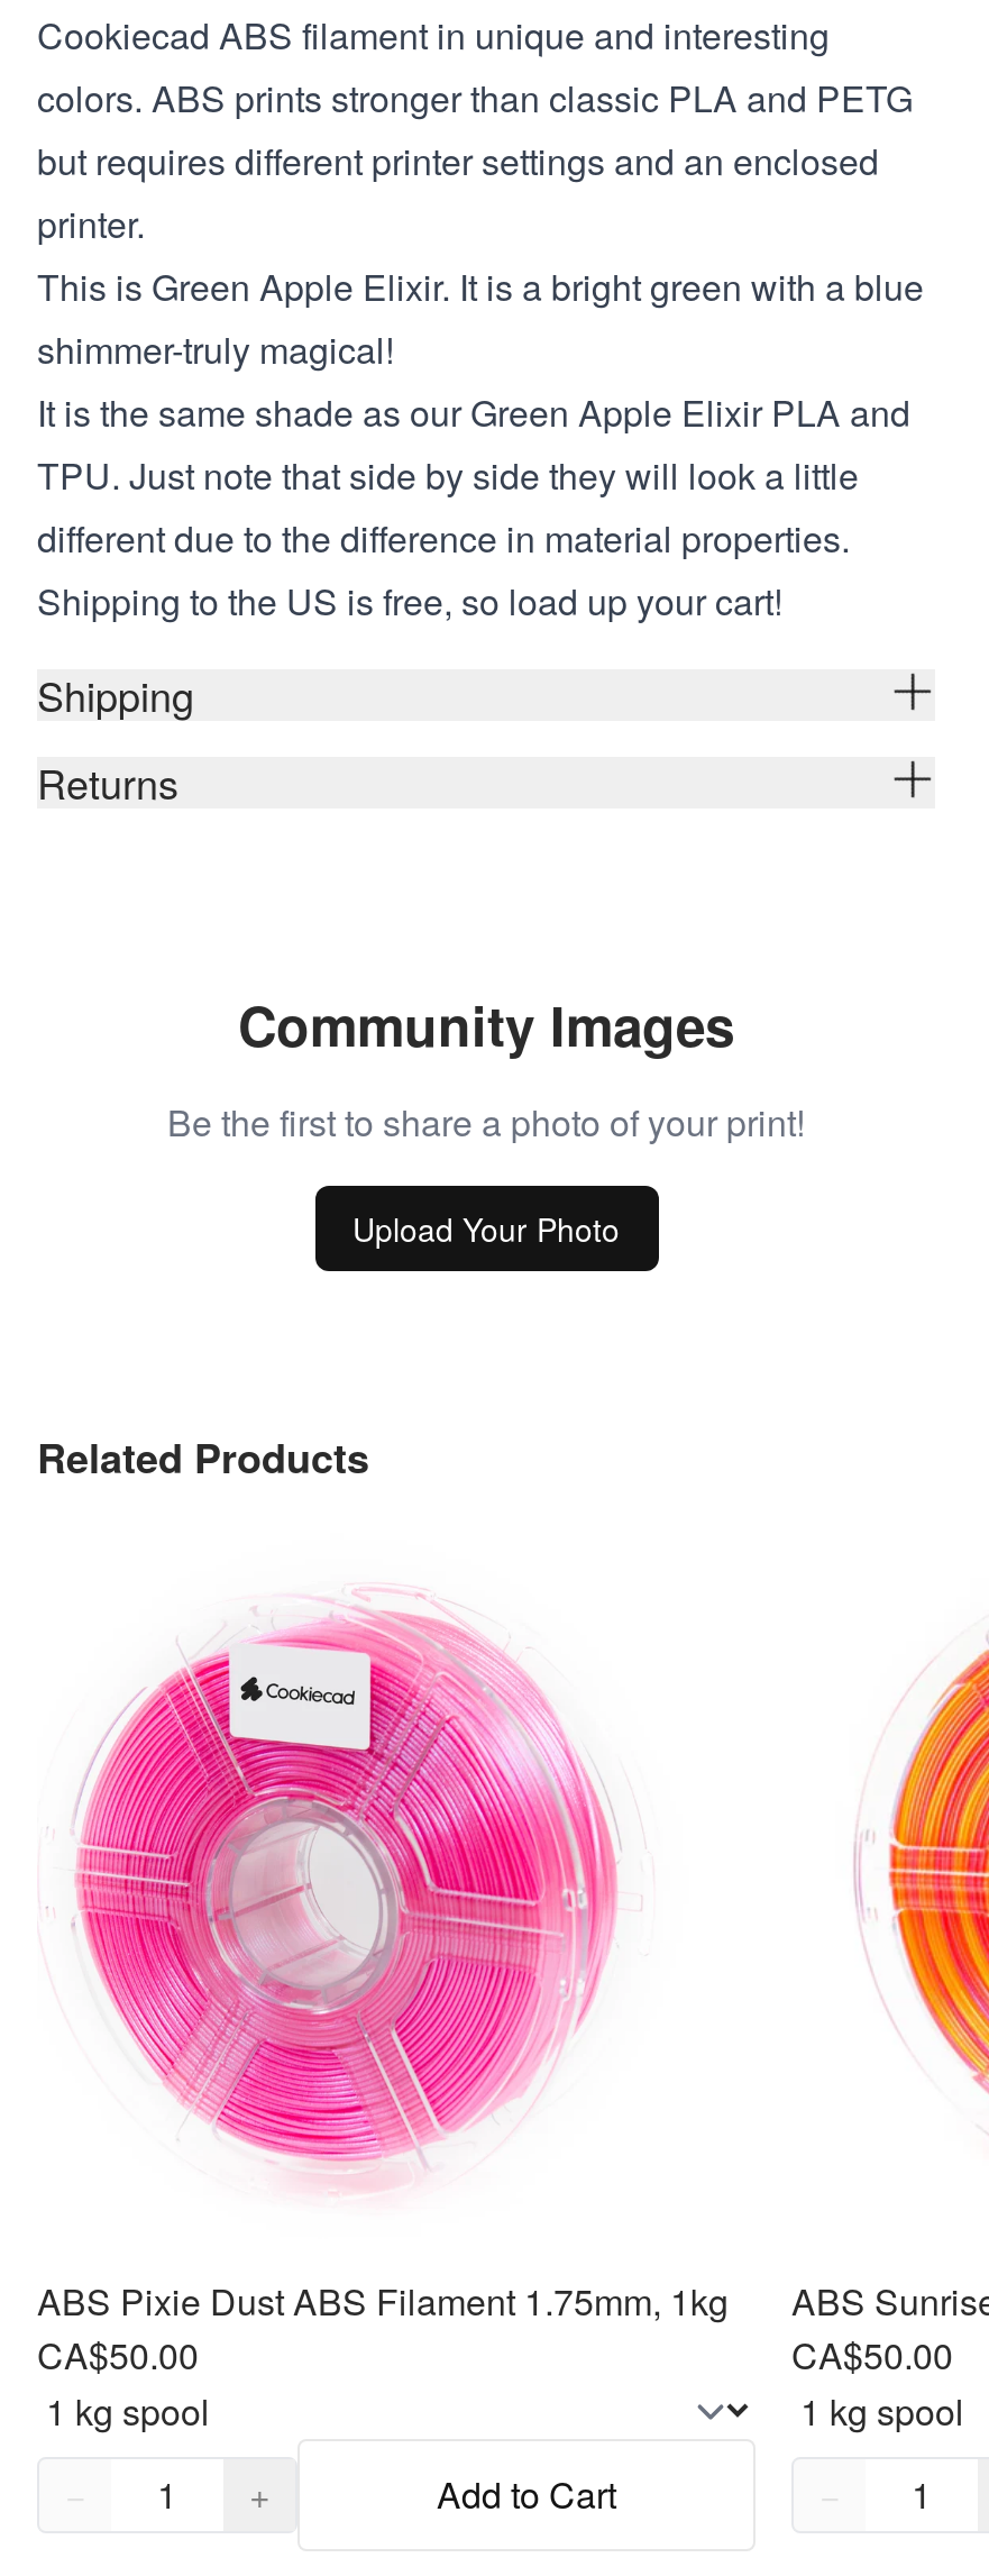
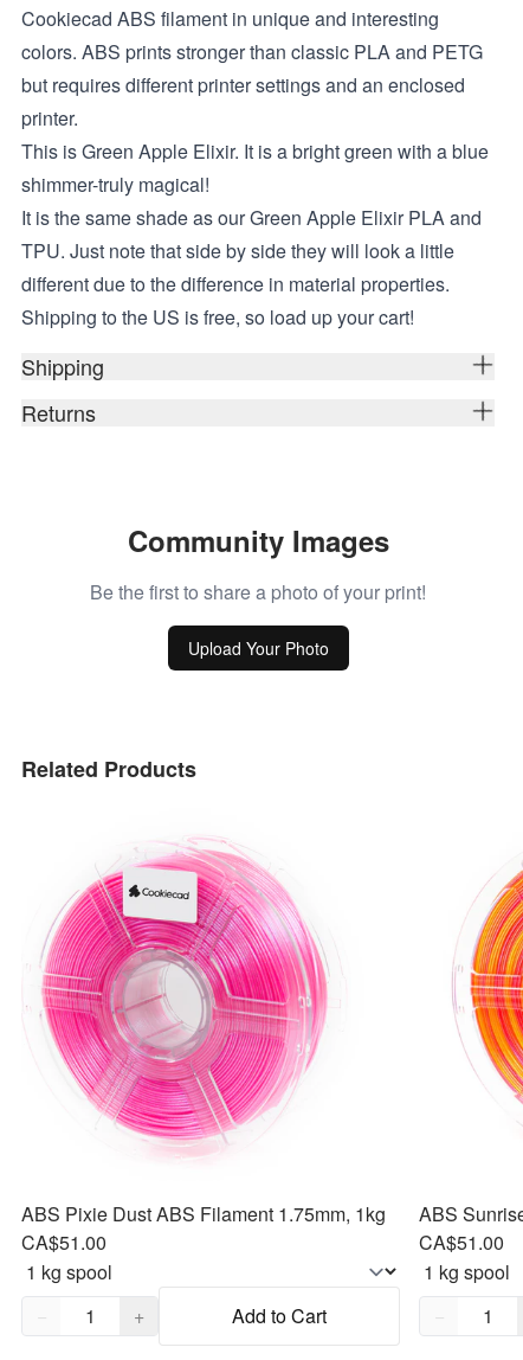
- CA$50.00
+ CA$51.00

- CA$50.00
+ CA$51.00
